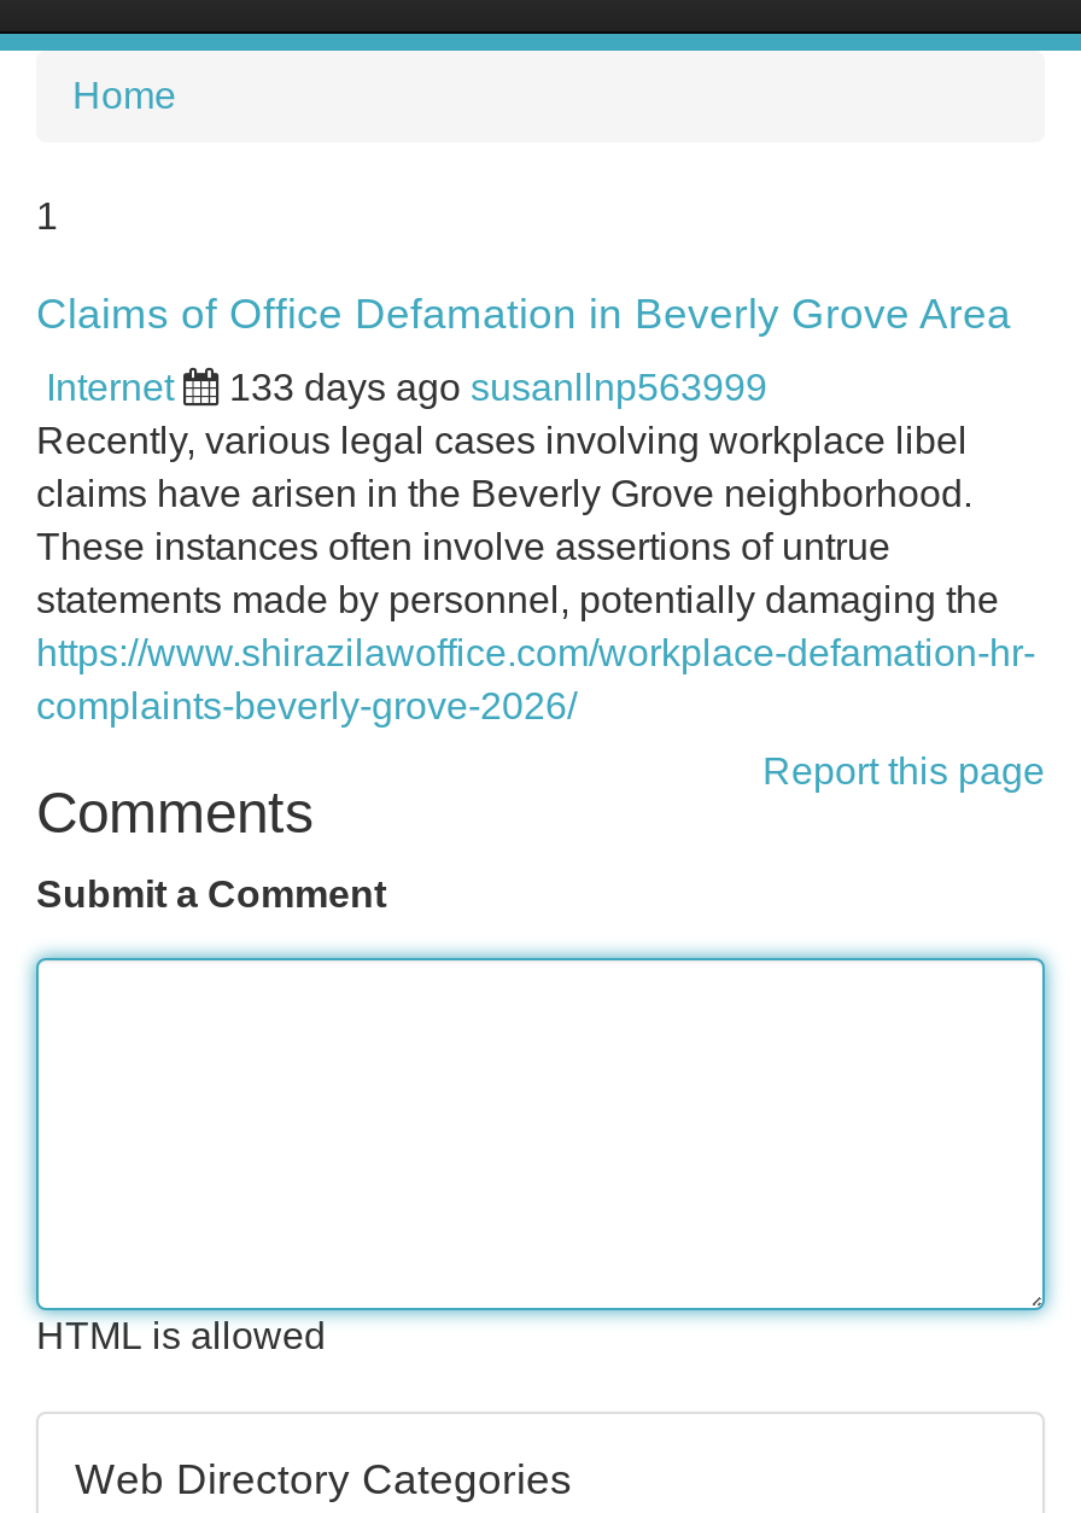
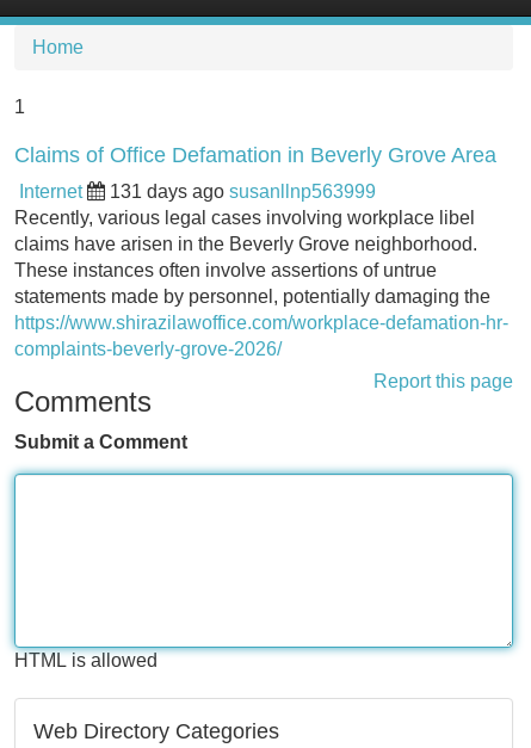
- 133 days ago susanllnp563999
+ 131 days ago susanllnp563999
